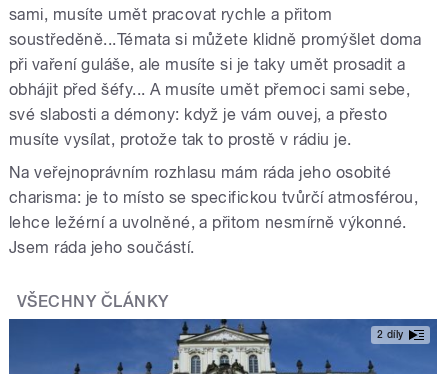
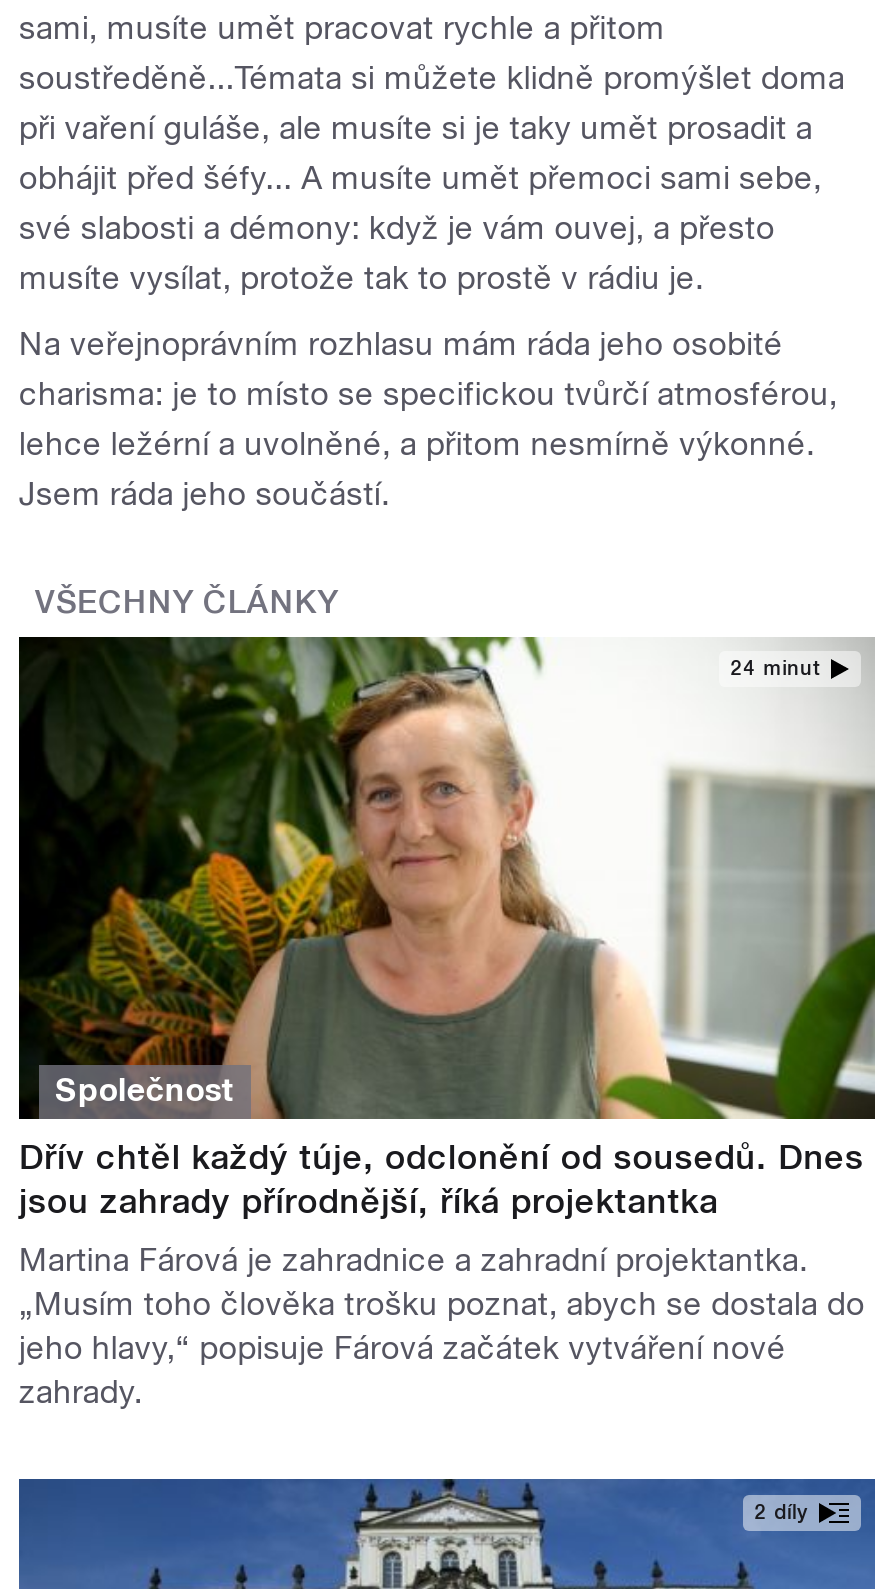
+ [image]
+ 24 minut

+ Společnost
+ Dřív chtěl každý túje, odclonění od sousedů. Dnes
+ jsou zahrady přírodnější, říká projektantka
+ Martina Fárová je zahradnice a zahradní projektantka.
+ „Musím toho člověka trošku poznat, abych se dostala do
+ jeho hlavy,“ popisuje Fárová začátek vytváření nové
+ zahrady.
